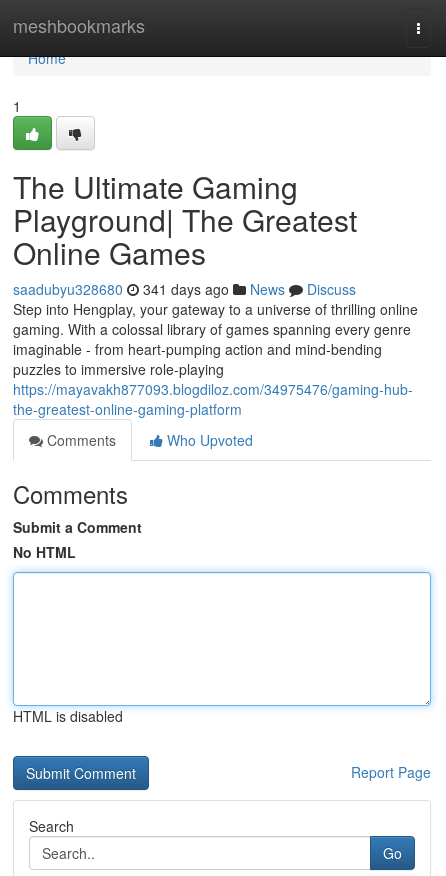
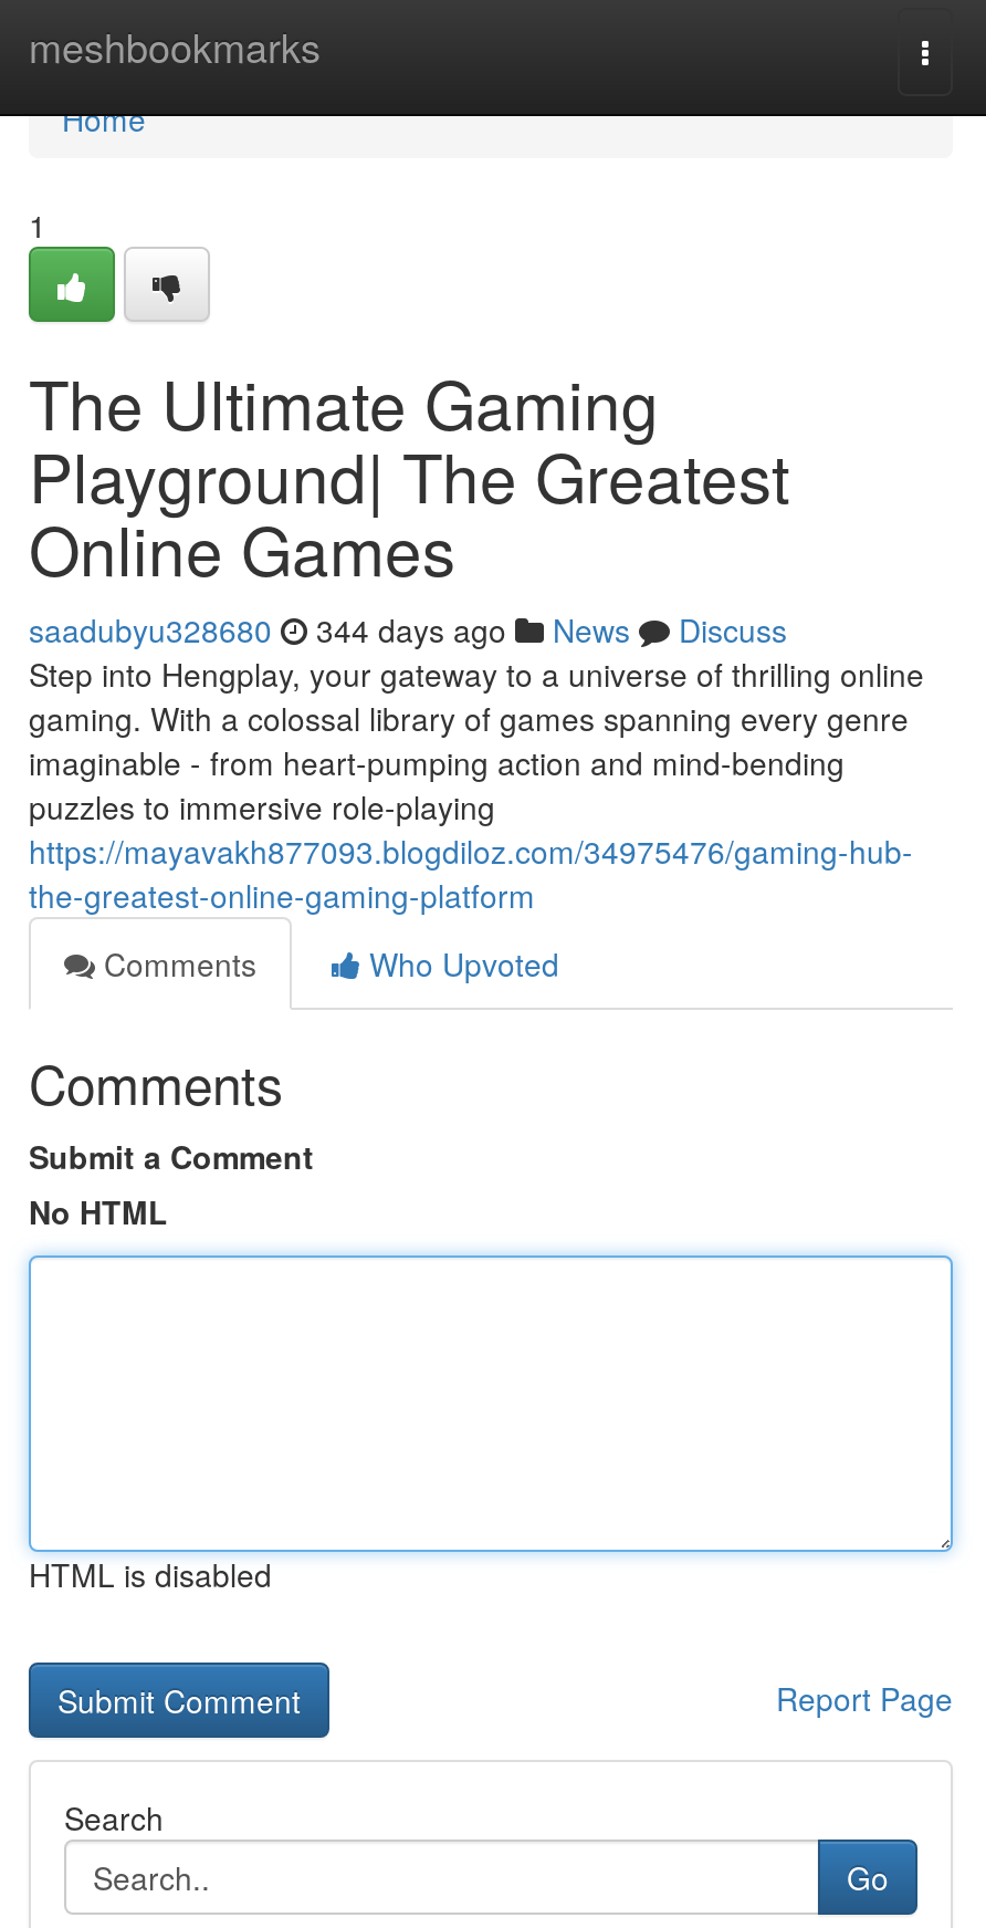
- saadubyu328680 341 days ago News Discuss
+ saadubyu328680 344 days ago News Discuss
